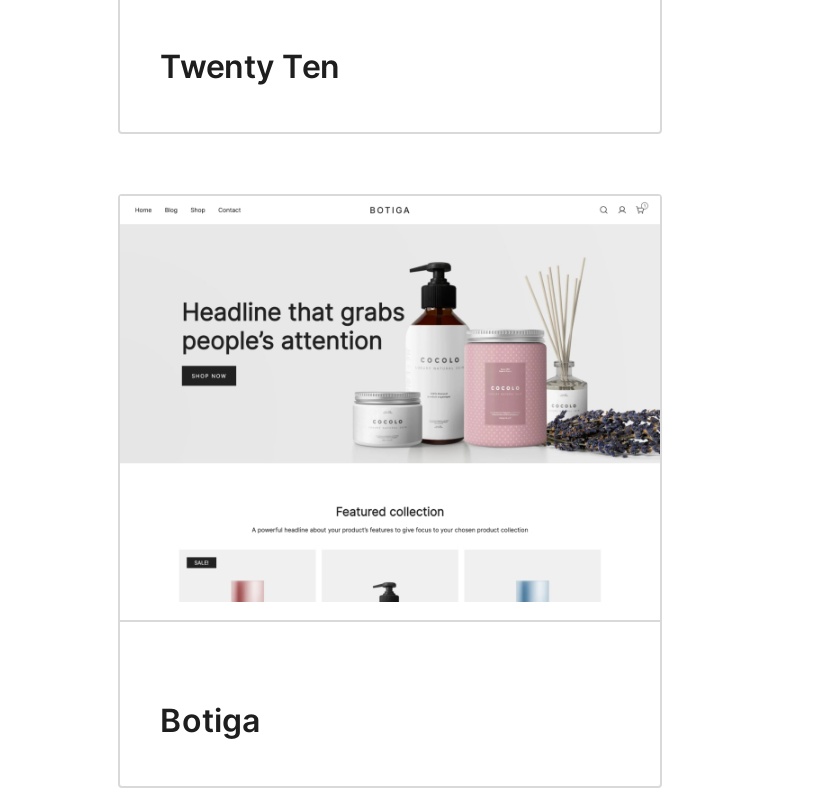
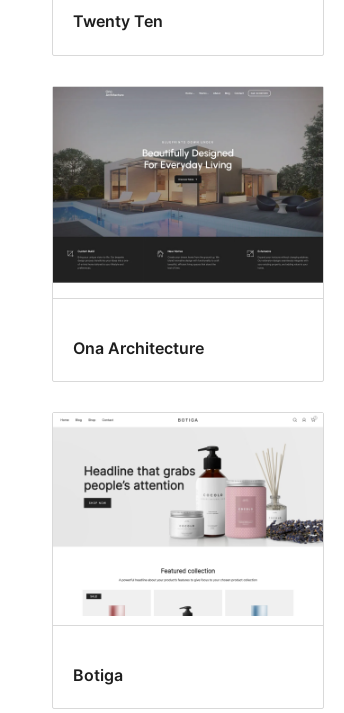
+ [image]

+ Ona Architecture
